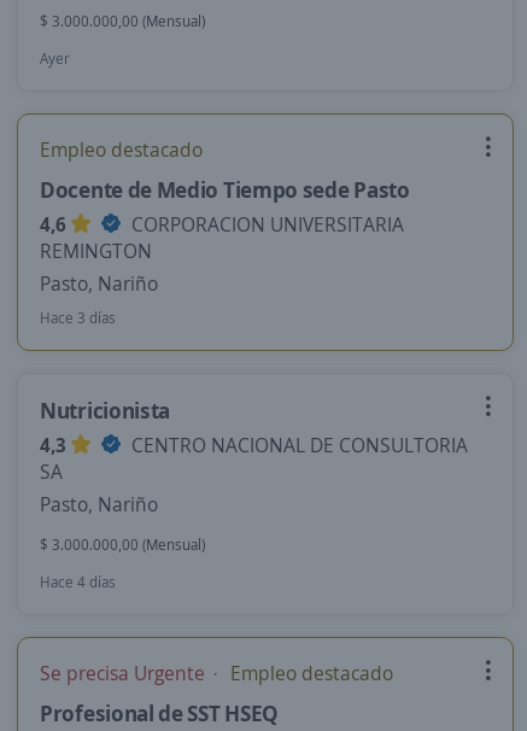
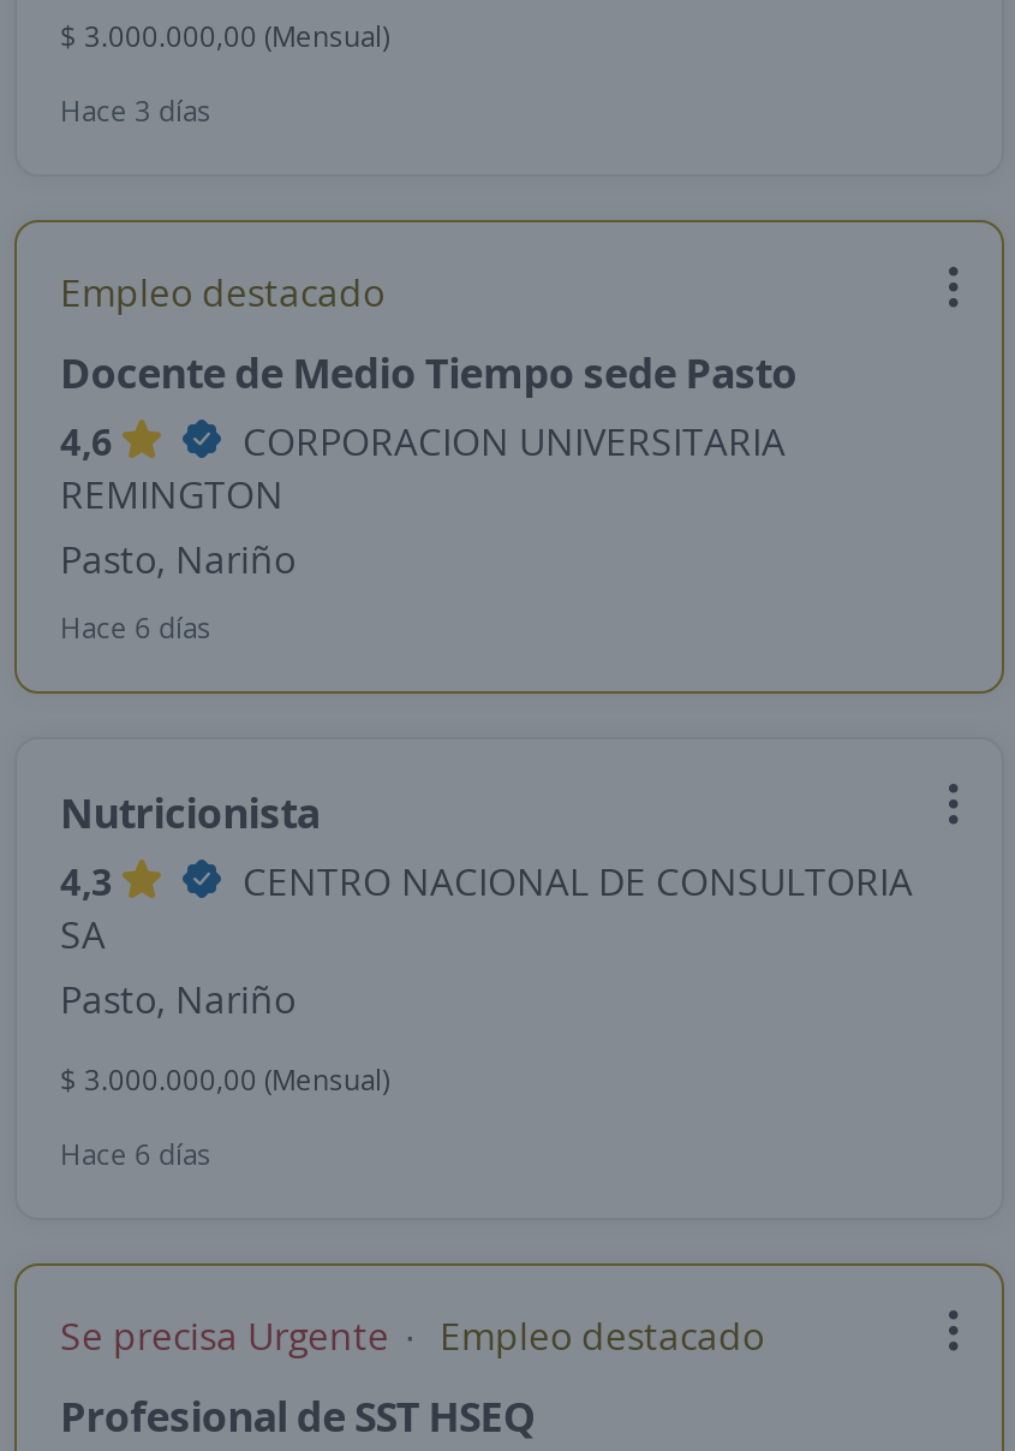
- Ayer
+ Hace 3 días

- Hace 3 días
+ Hace 6 días

- Hace 4 días
+ Hace 6 días
